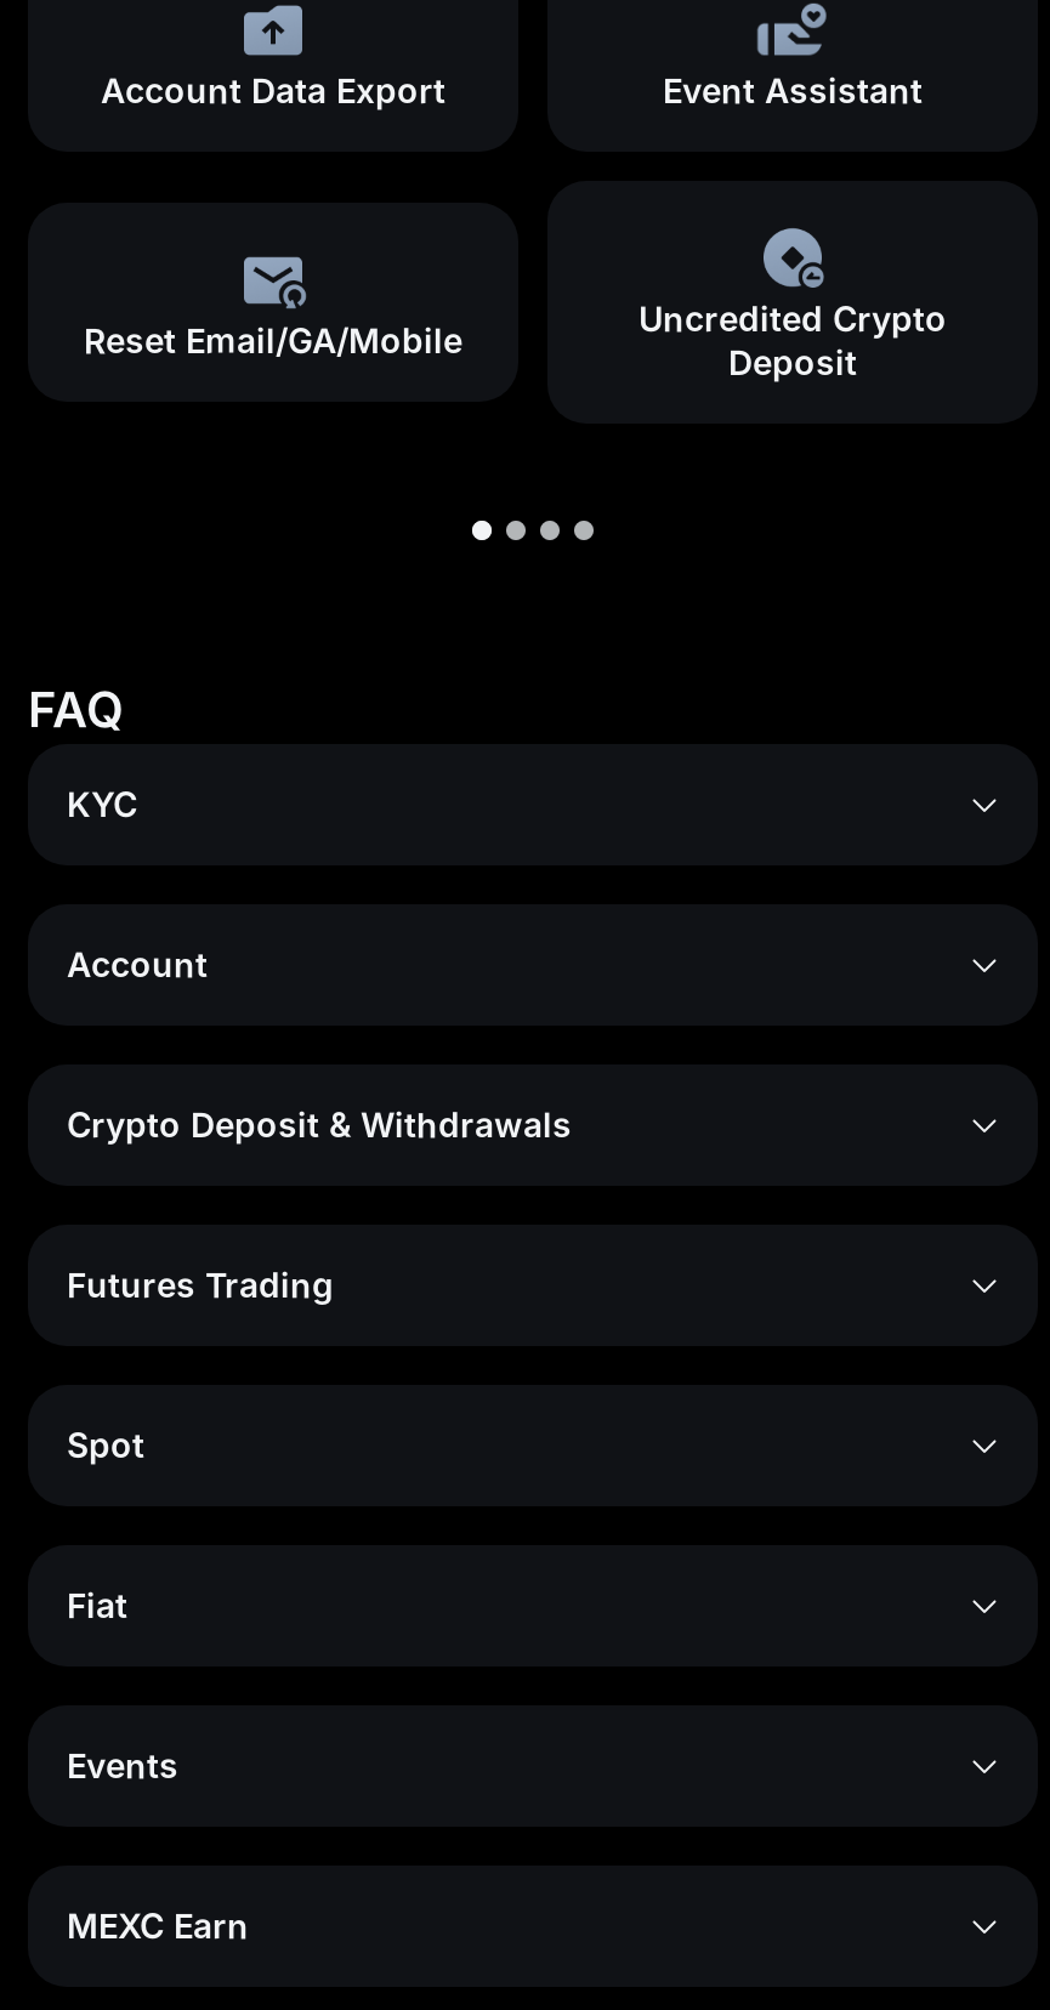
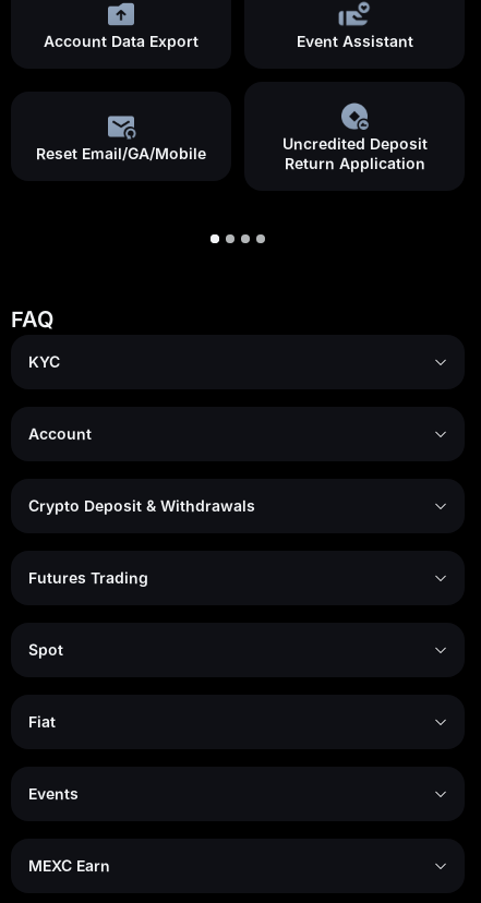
- Uncredited Crypto
- Deposit
+ Uncredited Deposit
+ Return Application
